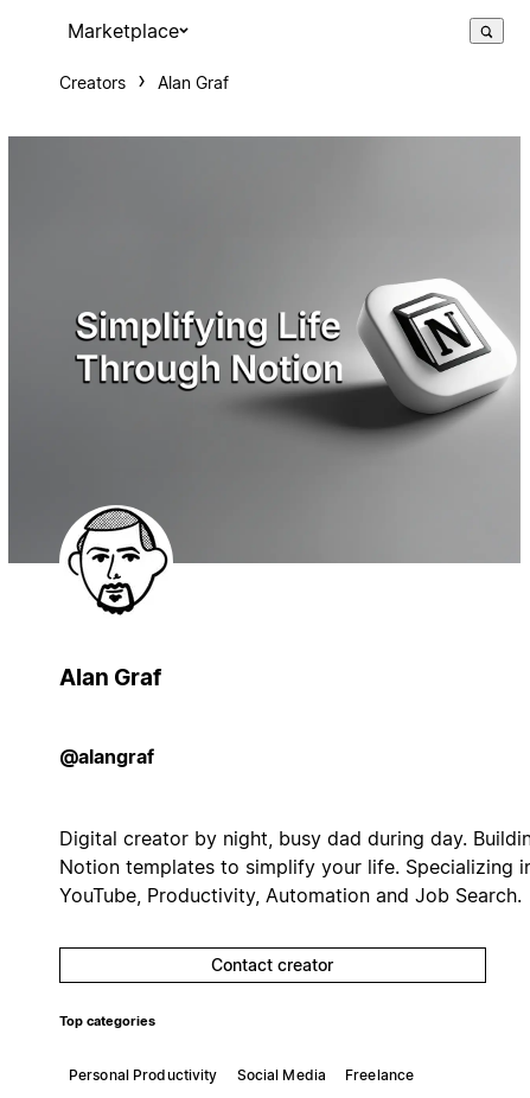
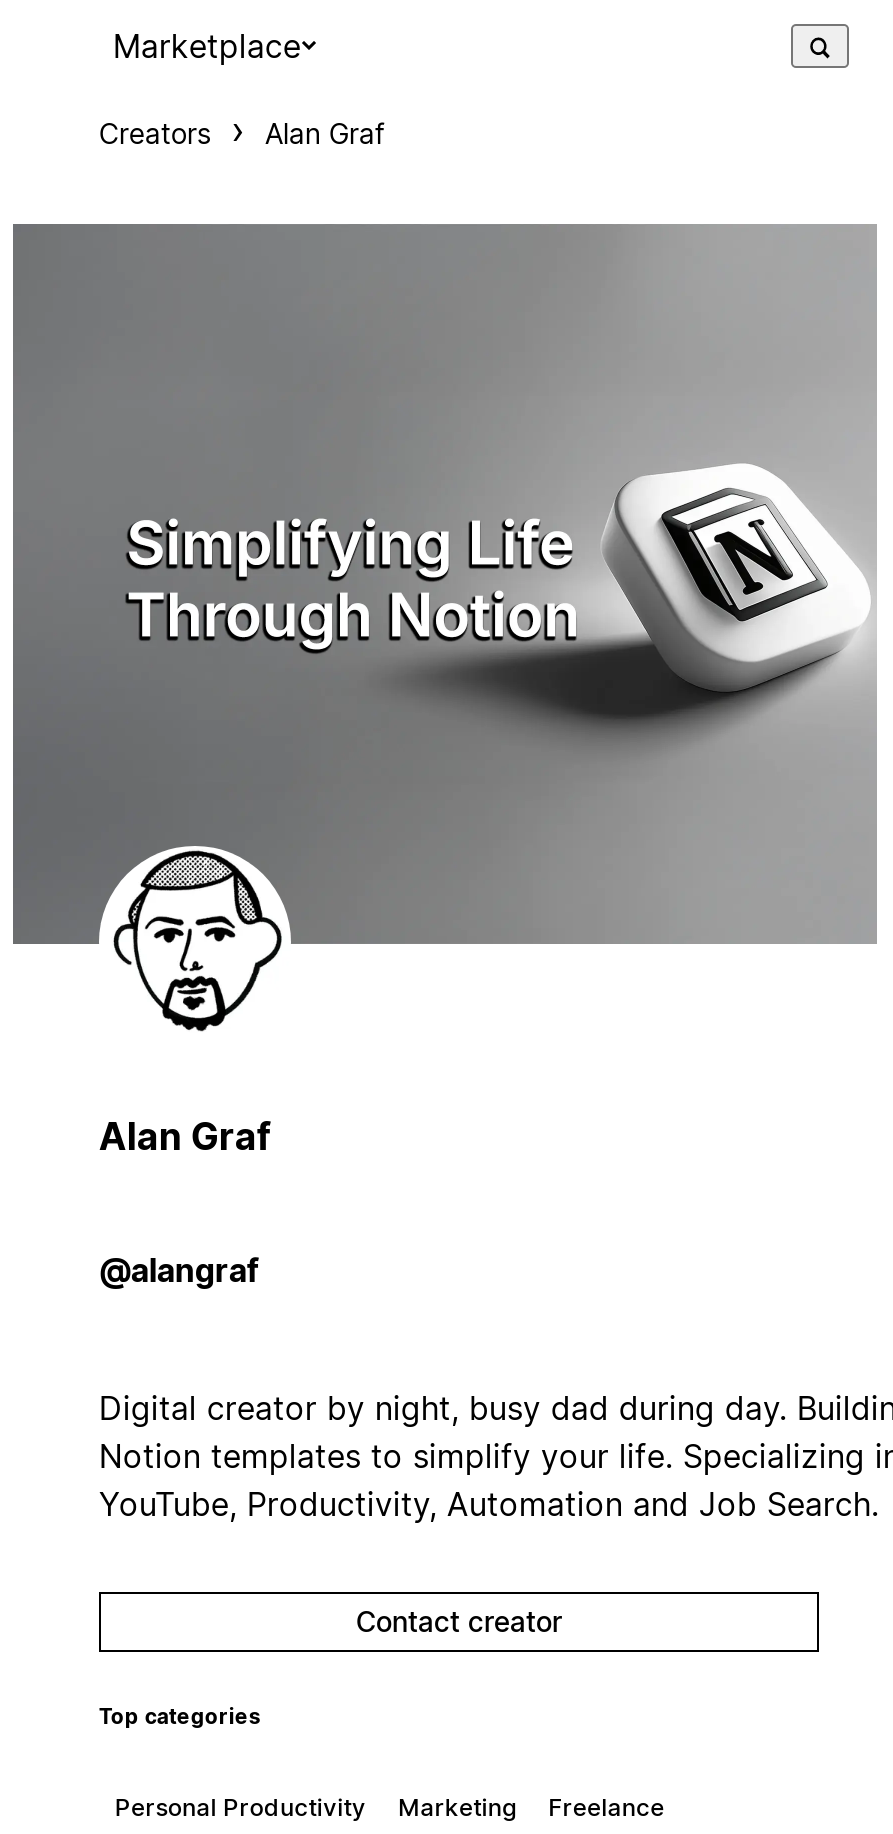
- Social Media
+ Marketing
